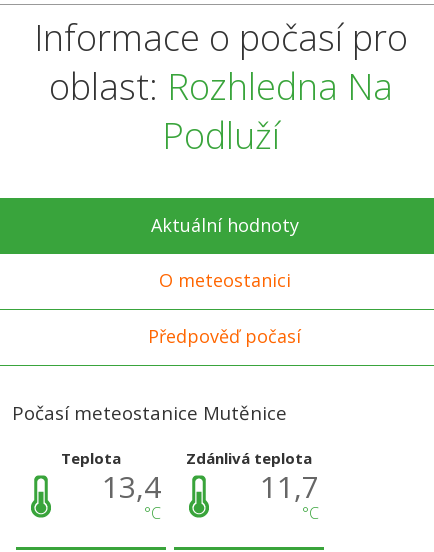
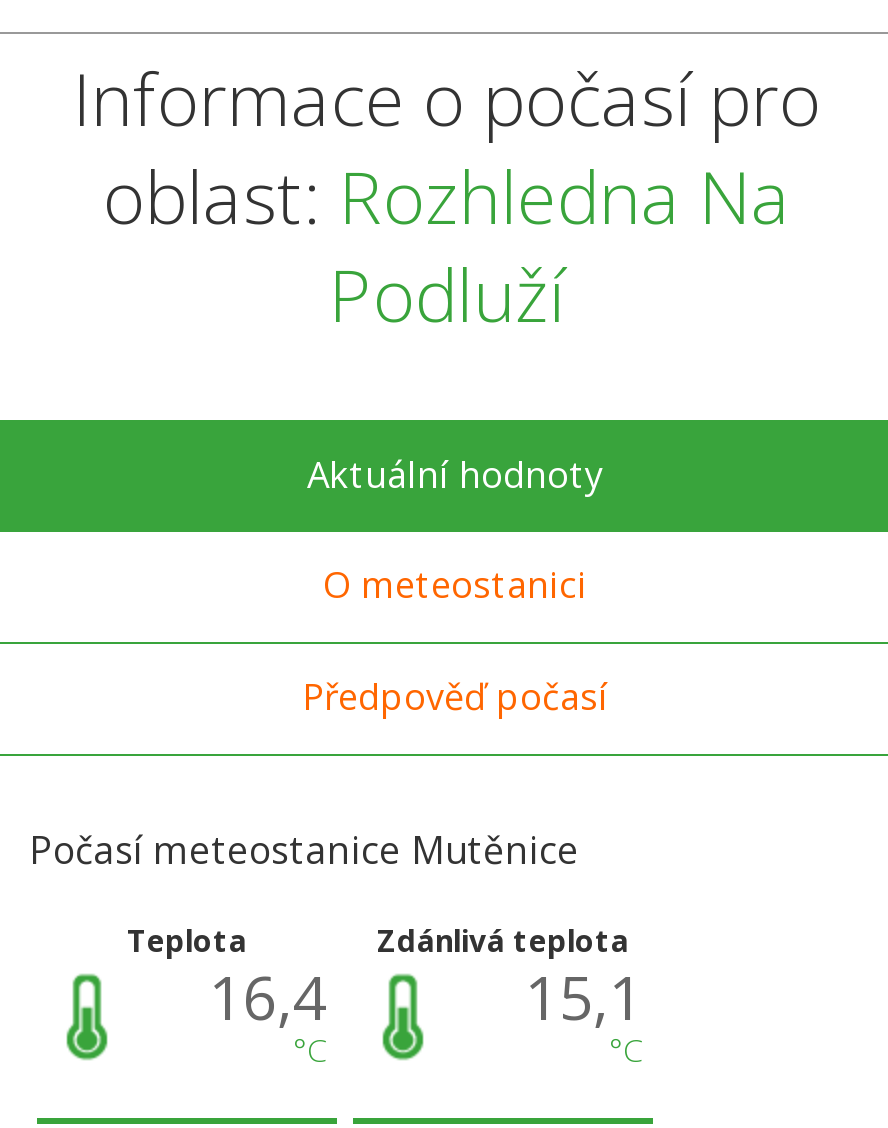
- 13,4
+ 16,4

- 11,7
+ 15,1
